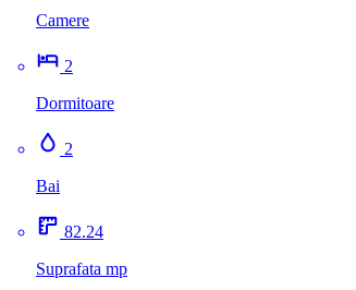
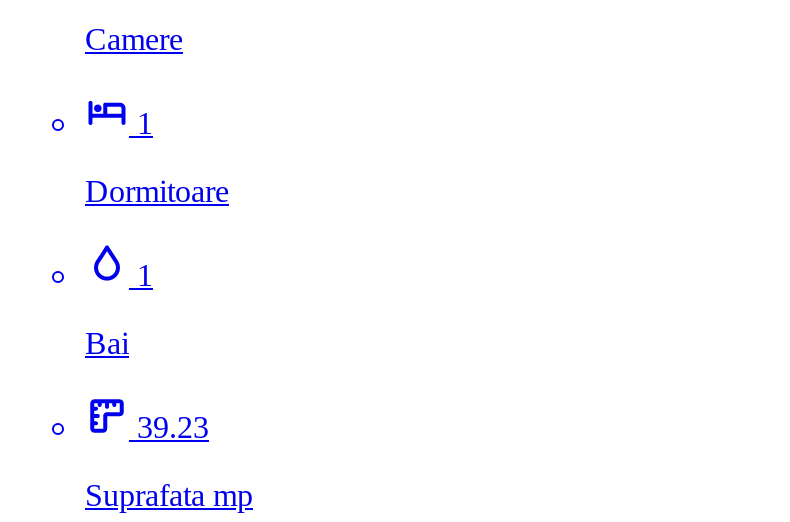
- 2
+ 1

- 2
+ 1

- 82.24
+ 39.23
